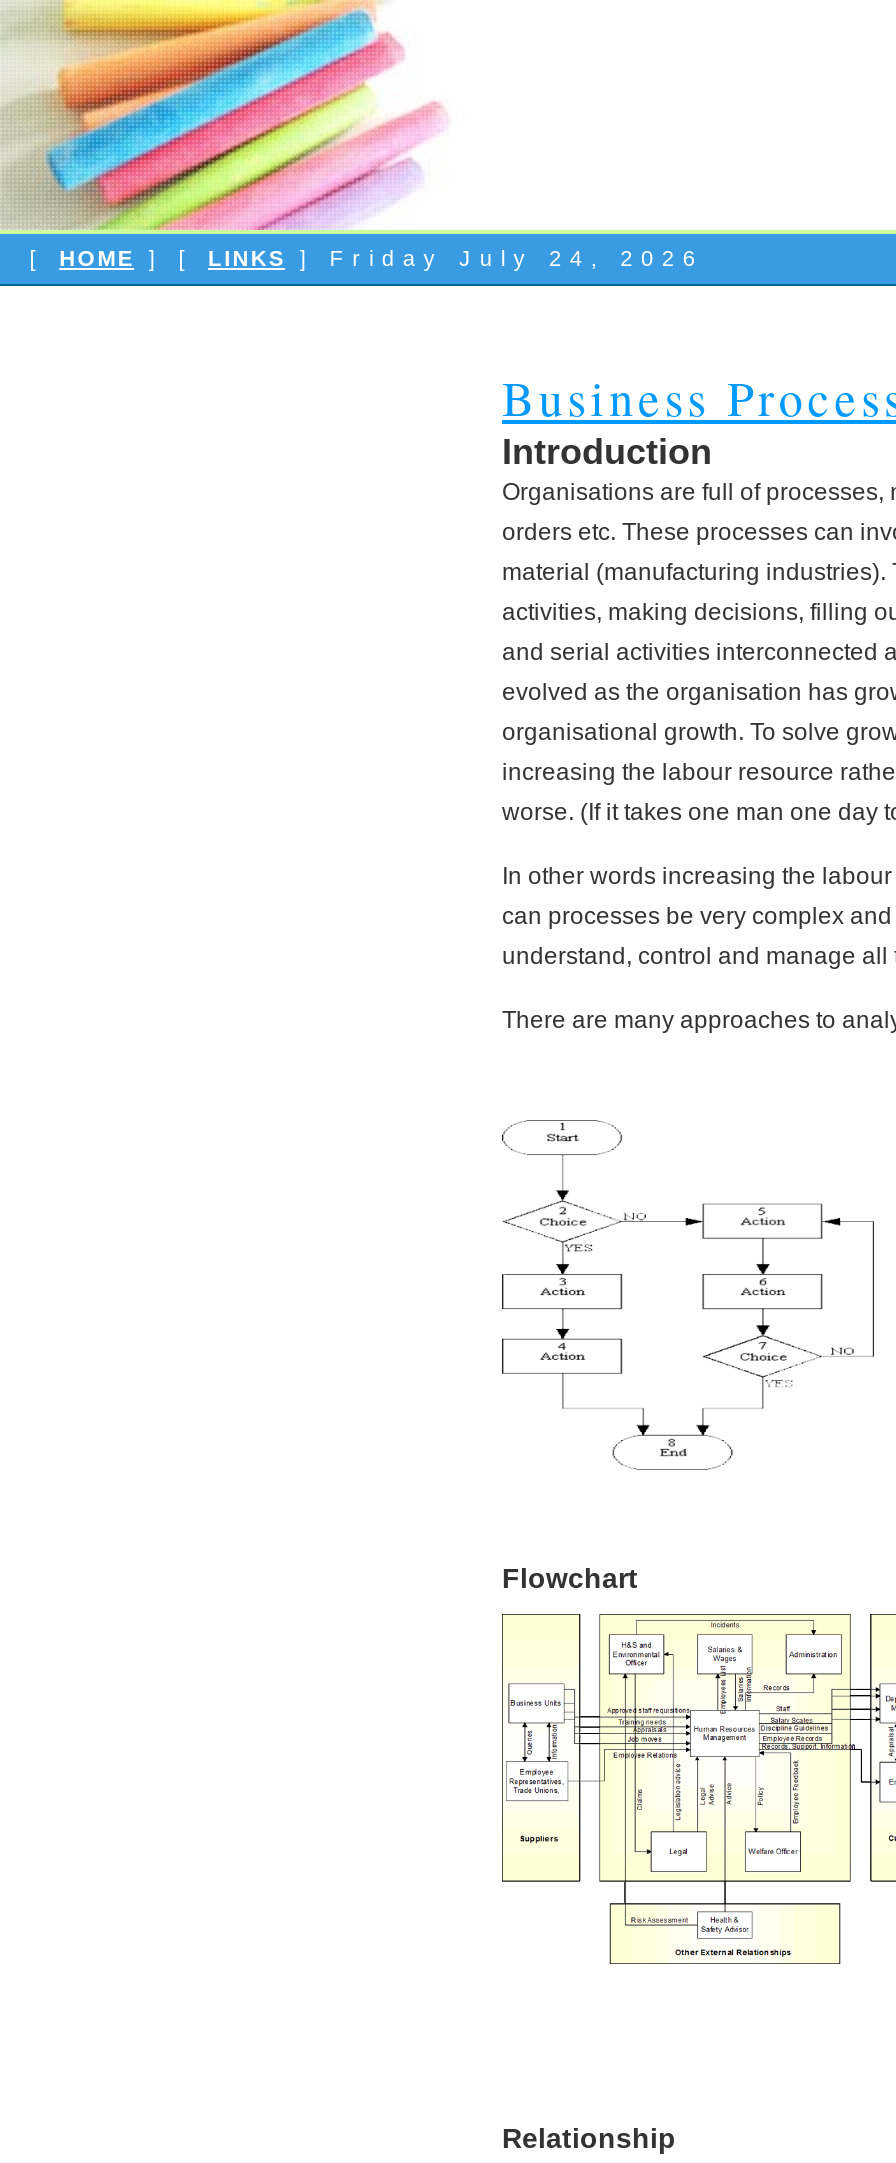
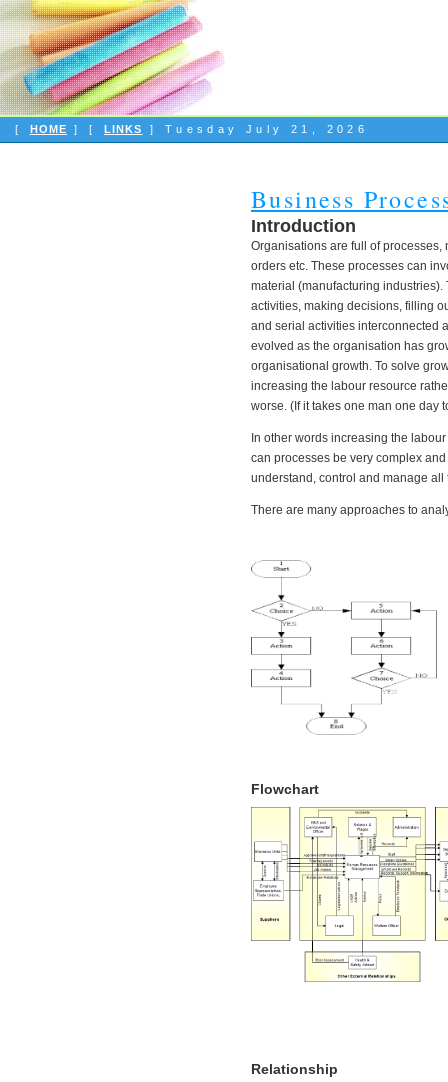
- [HOME] [LINKS] Friday July 24, 2026
+ [HOME] [LINKS] Tuesday July 21, 2026
